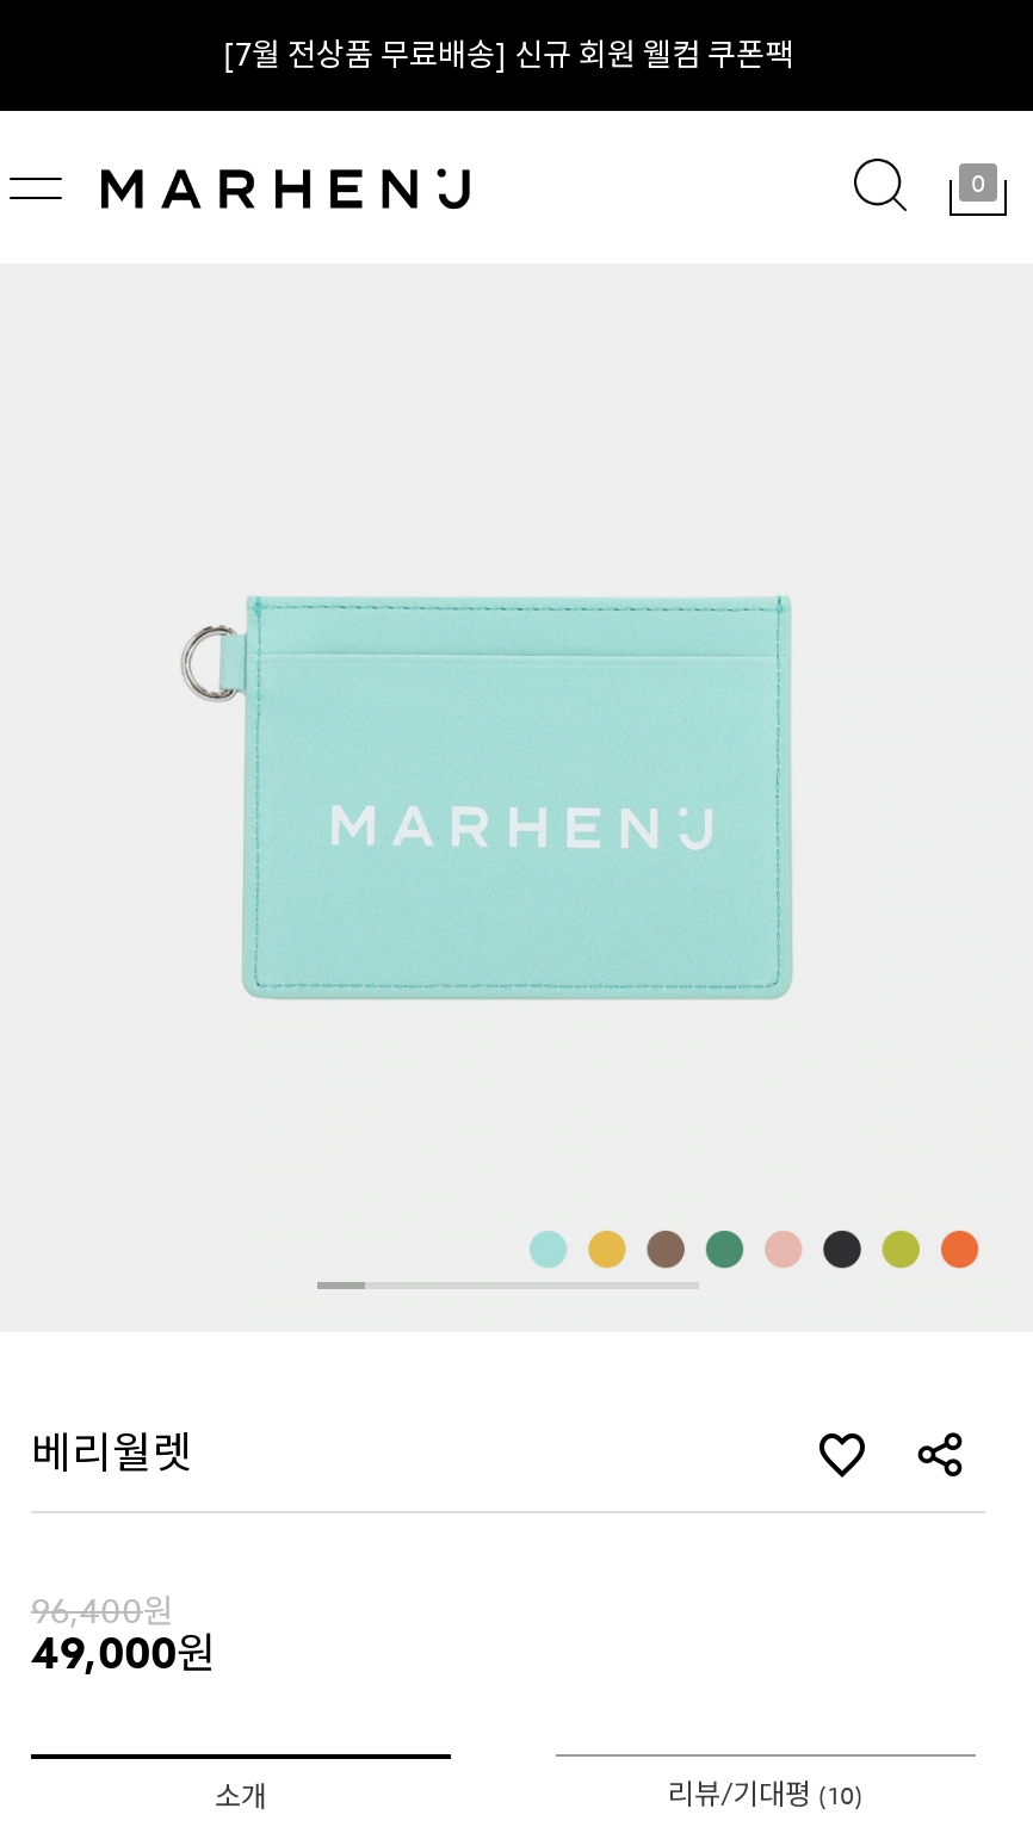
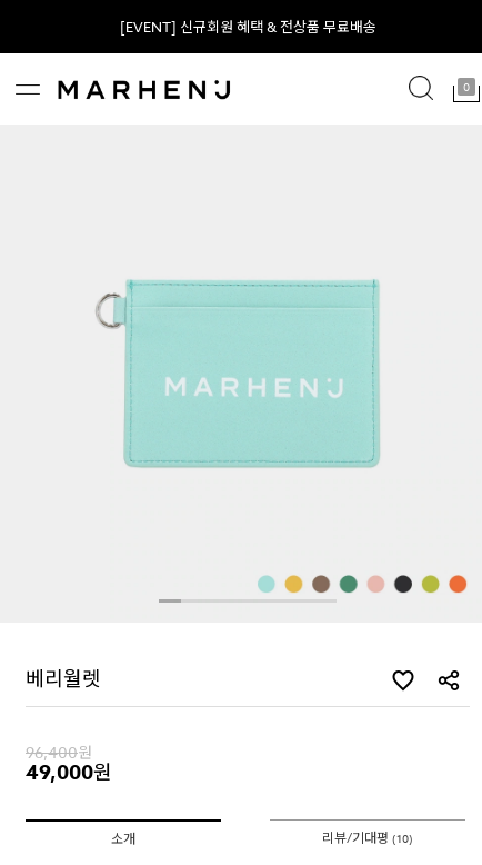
- [7월 전상품 무료배송] 신규 회원 웰컴 쿠폰팩
+ [EVENT] 신규회원 혜택 & 전상품 무료배송
